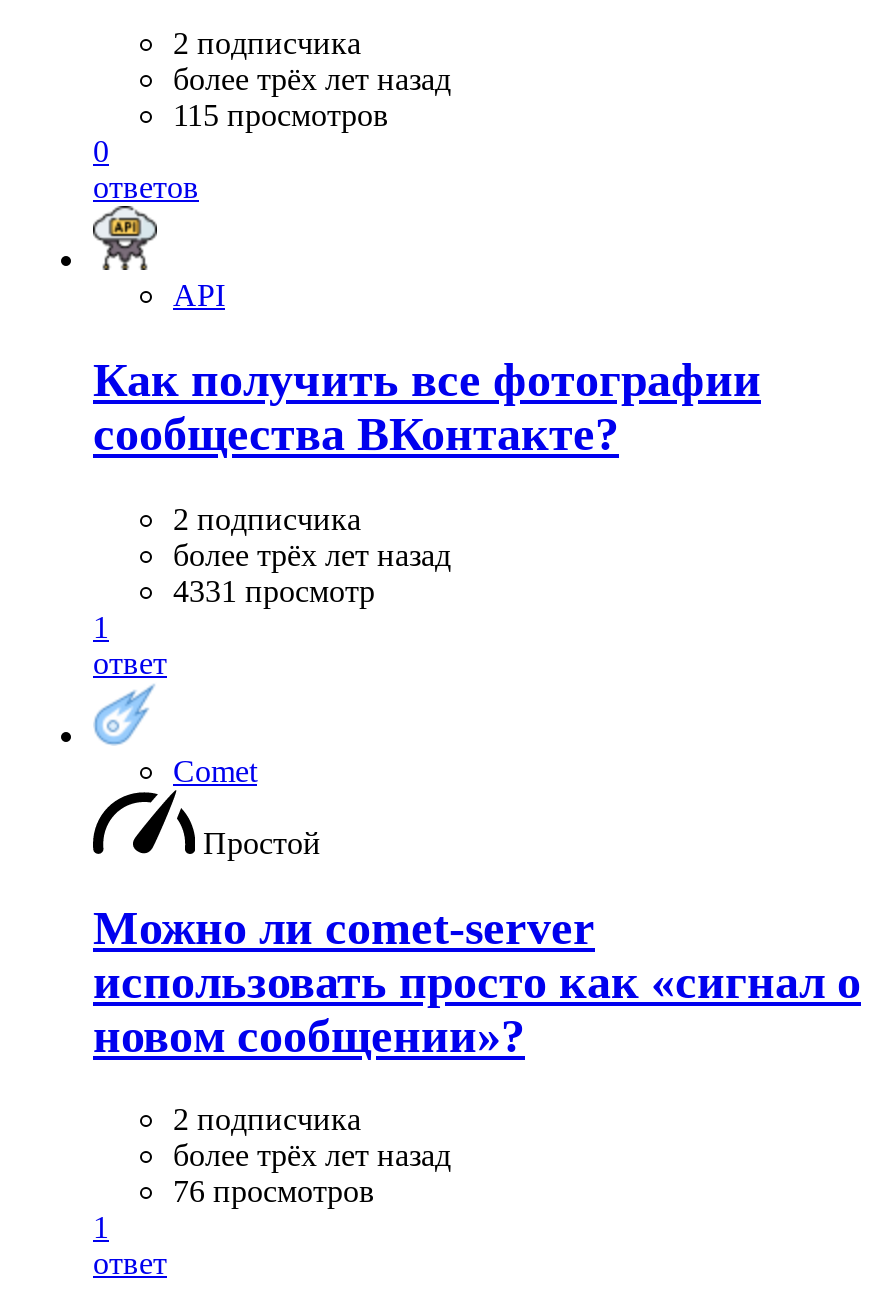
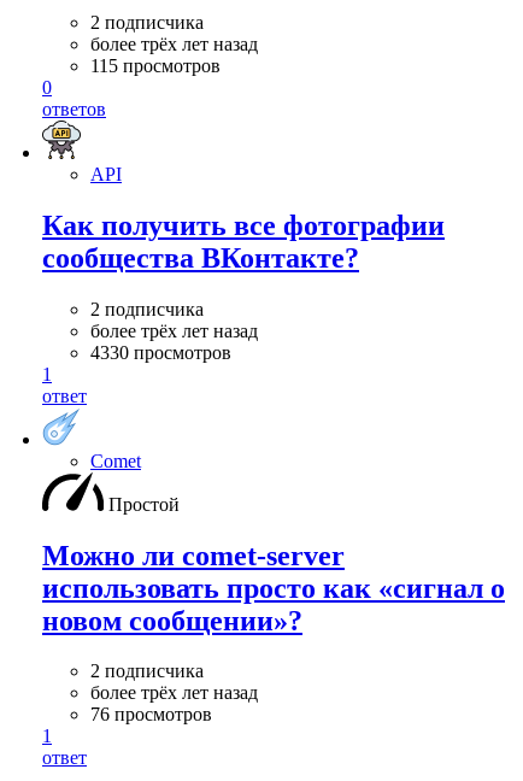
- 4331 просмотр
+ 4330 просмотров
